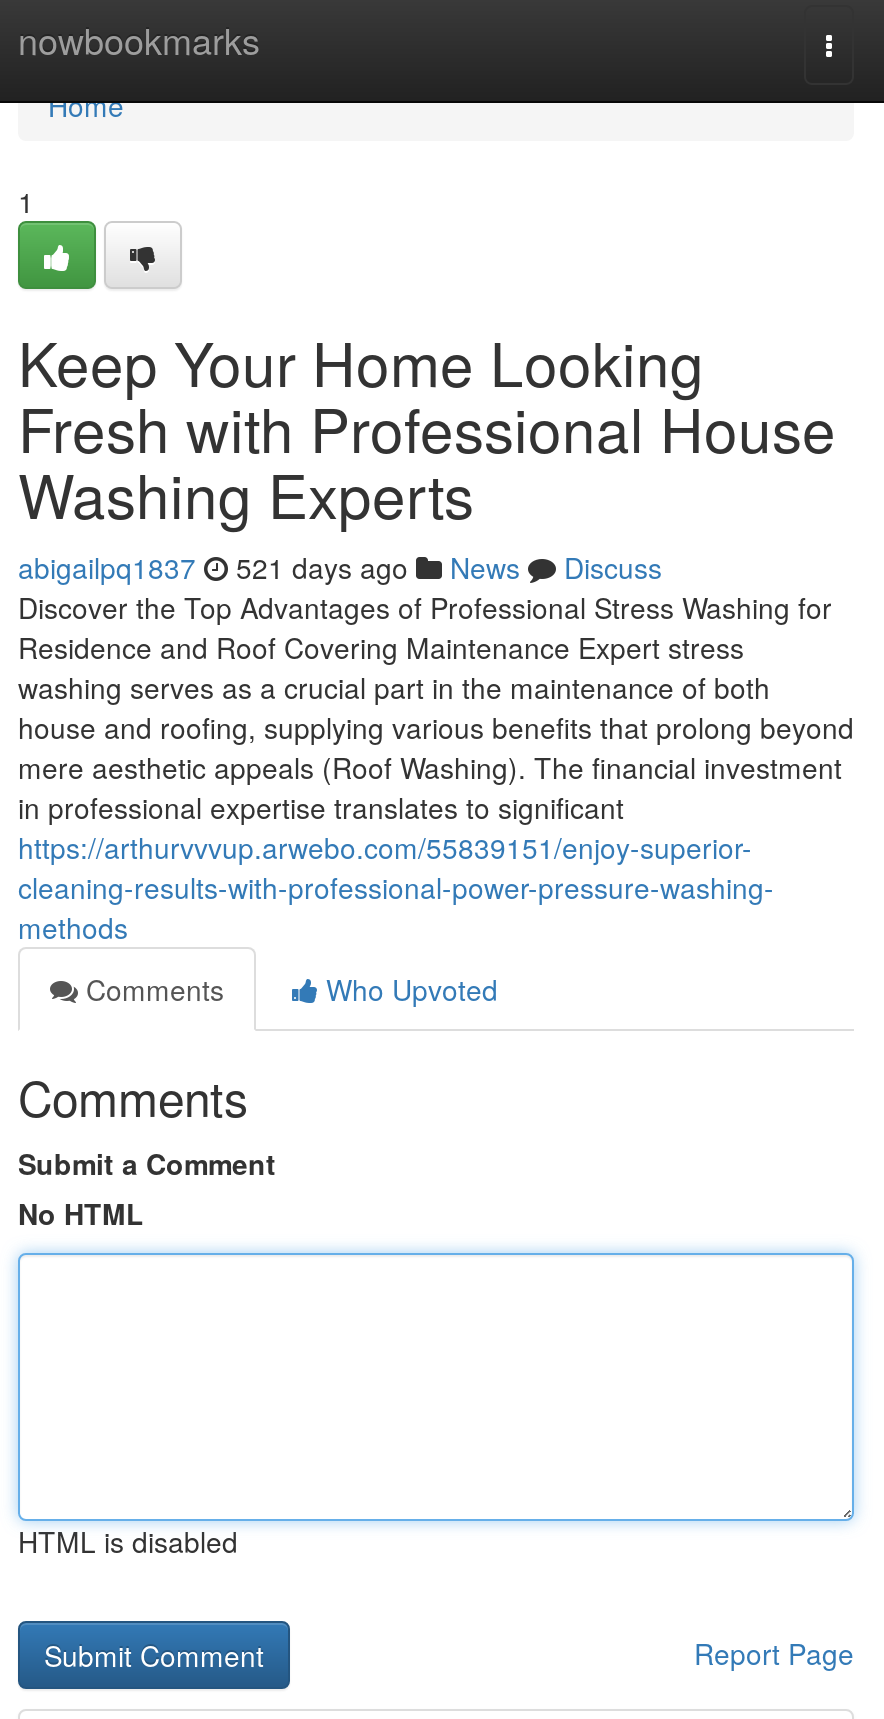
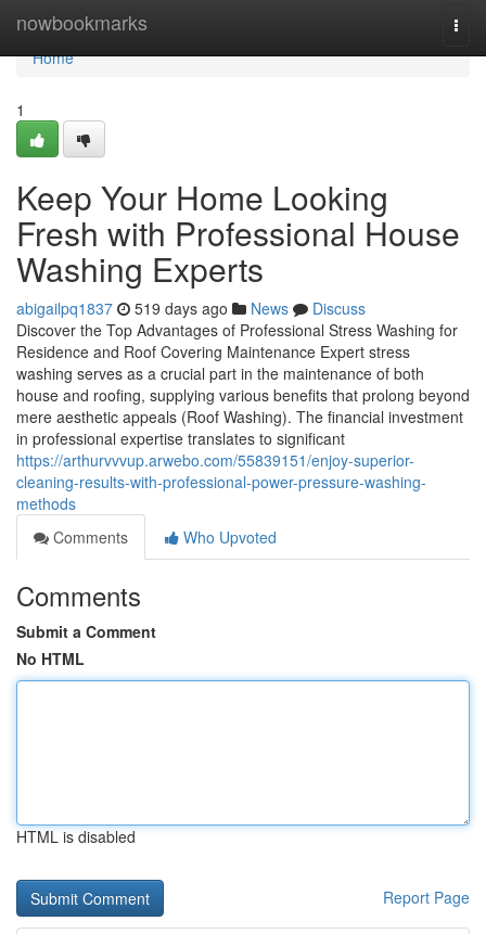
- abigailpq1837 521 days ago News Discuss
+ abigailpq1837 519 days ago News Discuss
